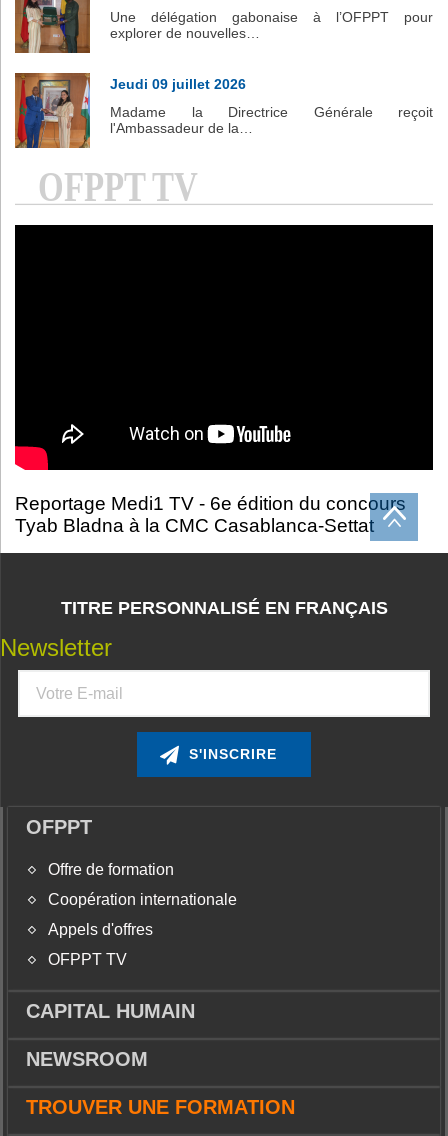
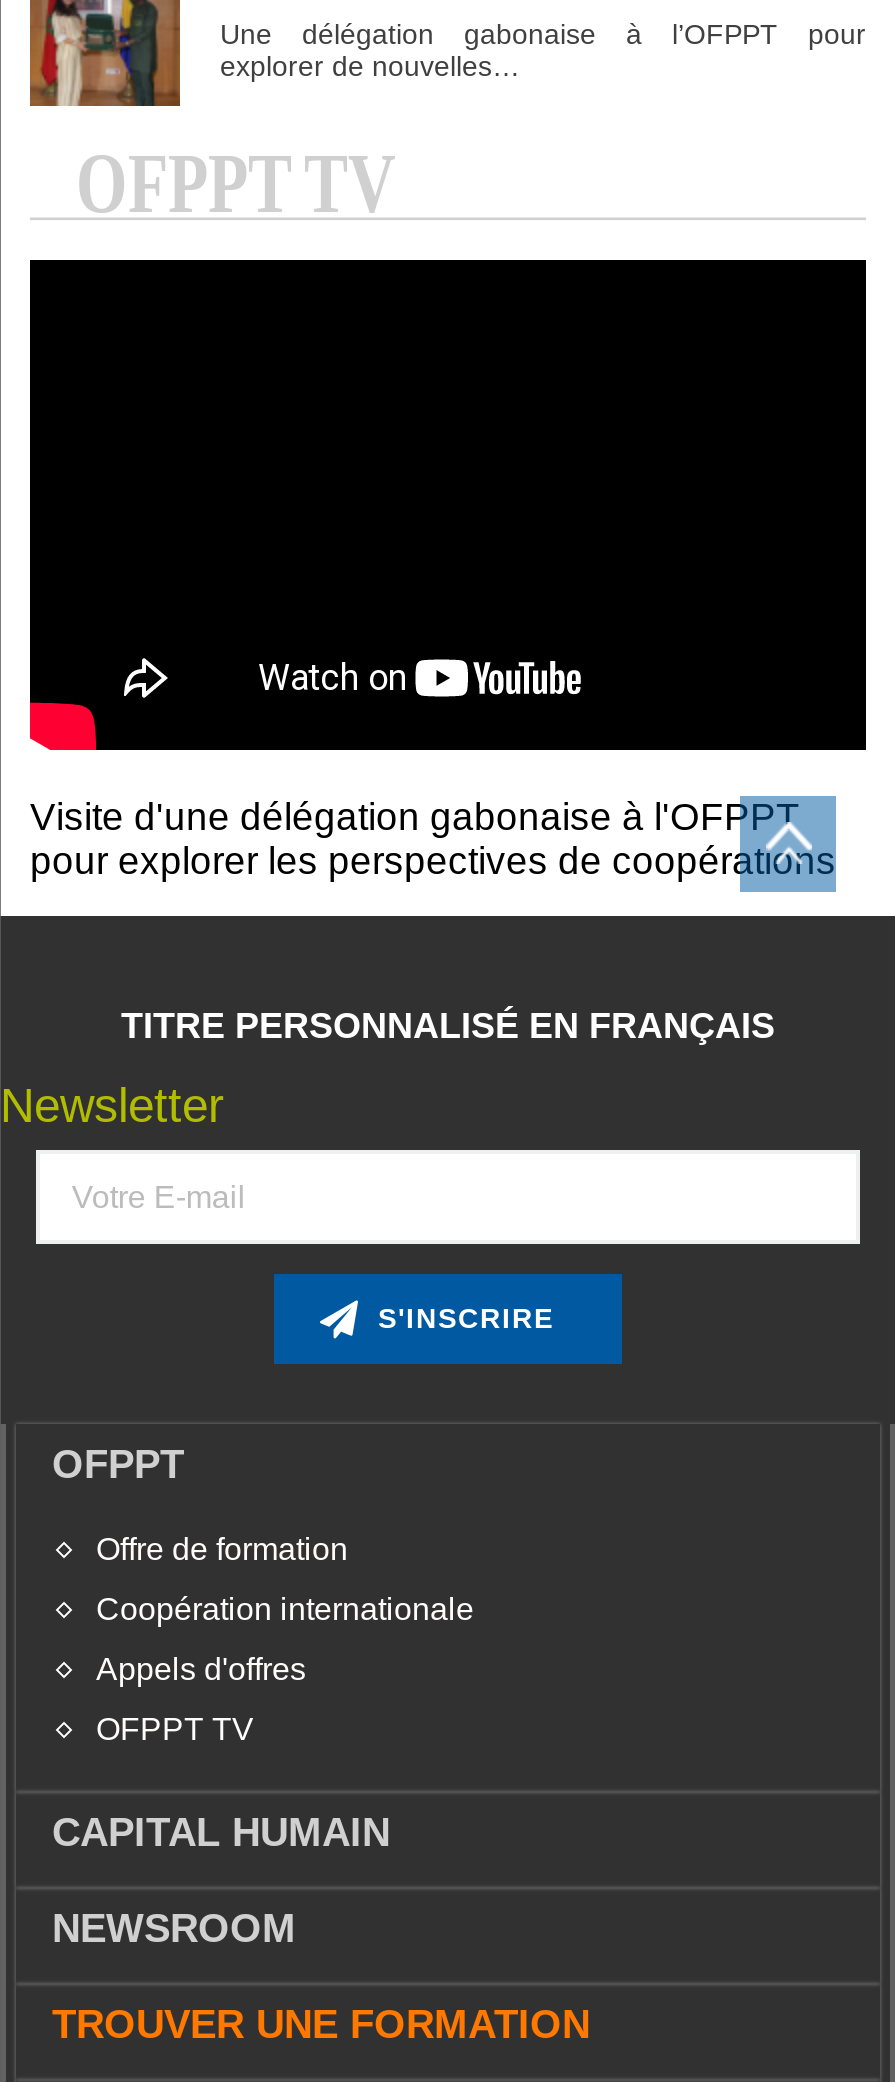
- [image]
- Jeudi 09 juillet 2026
- Madame la Directrice Générale reçoit
- l'Ambassadeur de la…

- Reportage Medi1 TV - 6e édition du concours
- Tyab Bladna à la CMC Casablanca-Settat
+ Visite d'une délégation gabonaise à l'OFPPT
+ pour explorer les perspectives de coopérations
